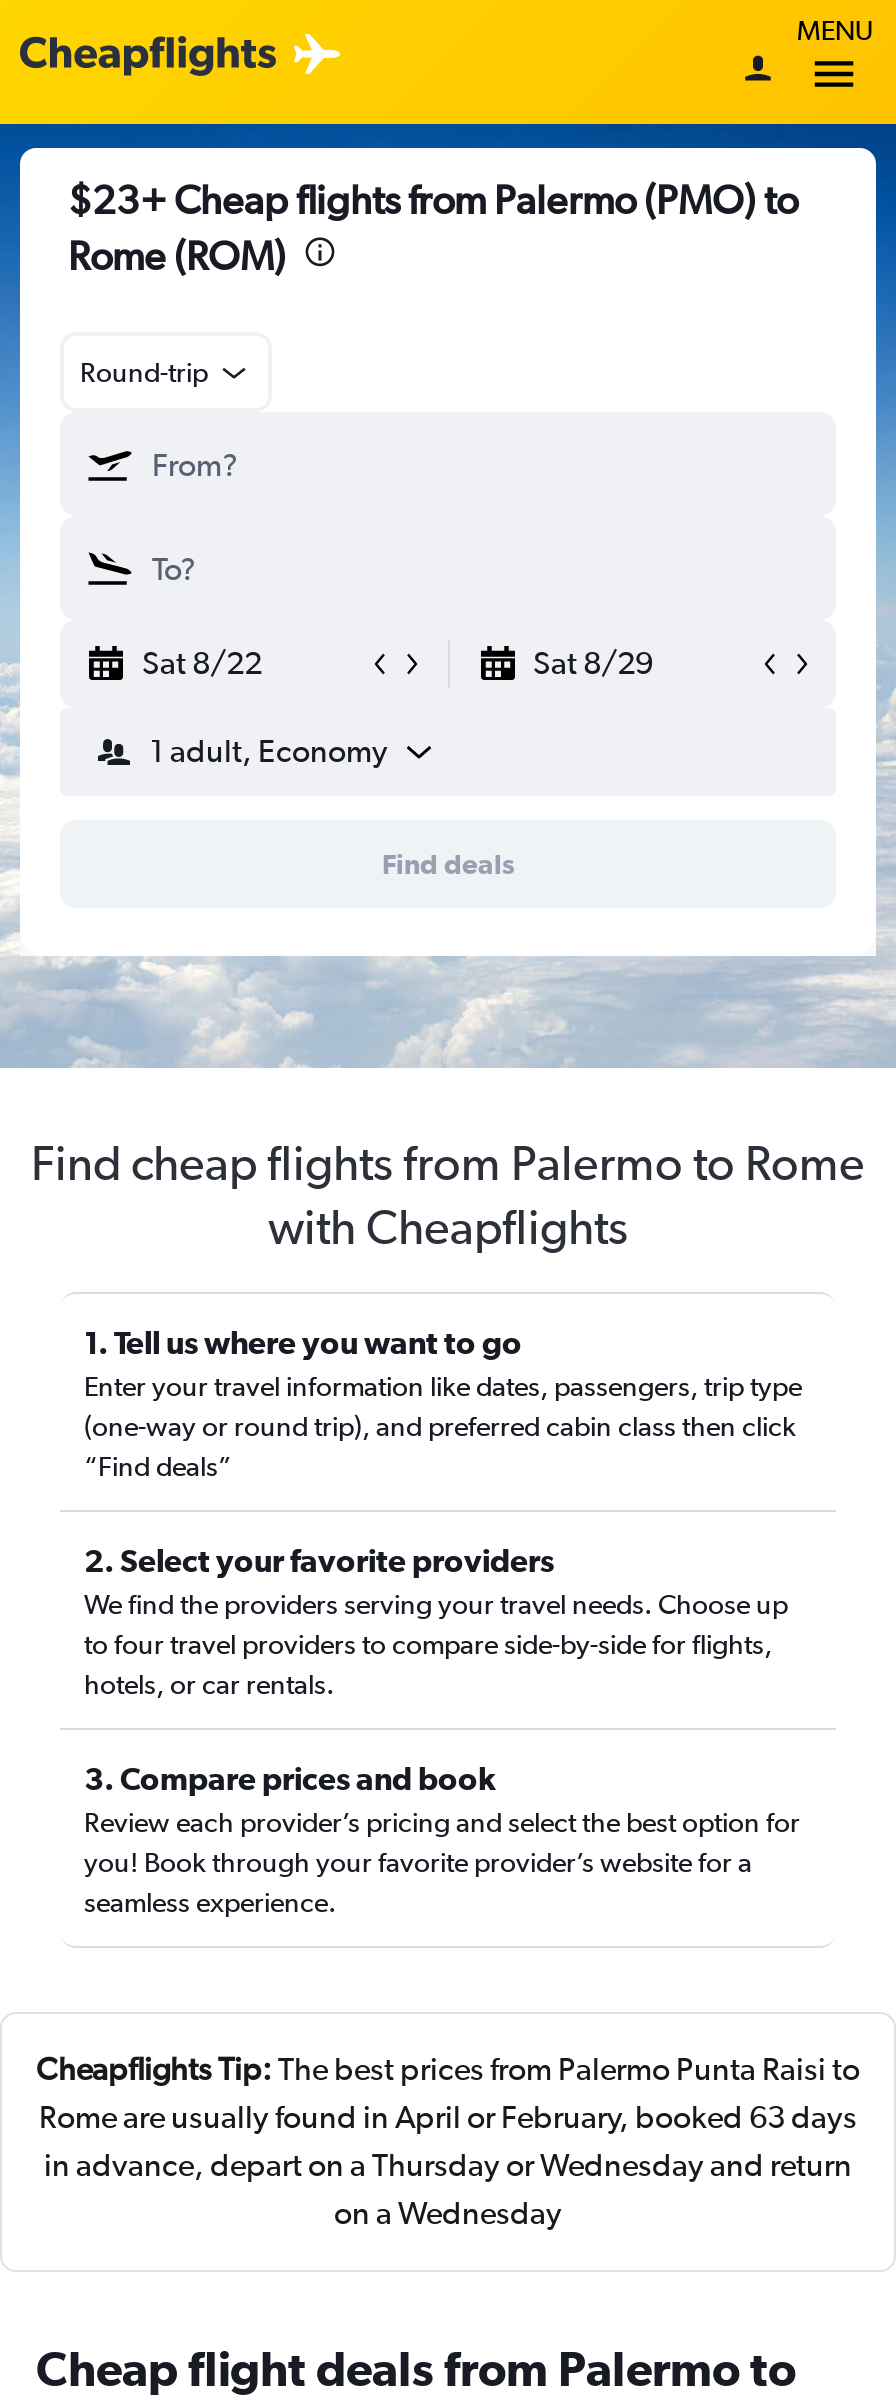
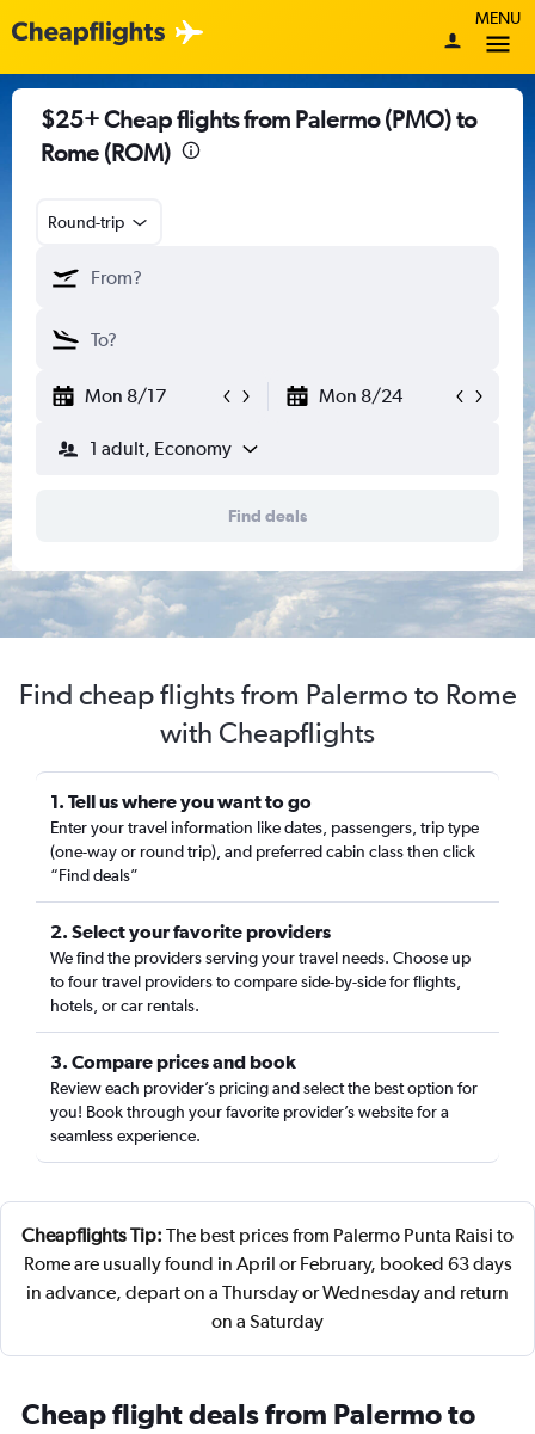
- $23+ Cheap flights from Palermo (PMO) to
+ $25+ Cheap flights from Palermo (PMO) to

- Sat 8/22
- Sat 8/29
+ Mon 8/17
+ Mon 8/24

- on a Wednesday
+ on a Saturday
